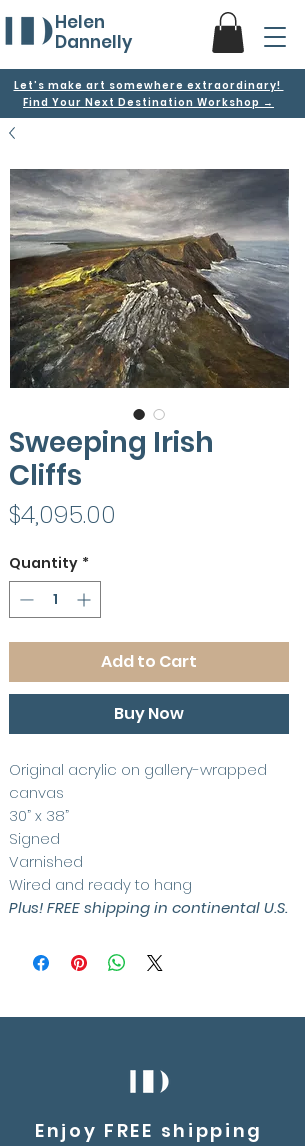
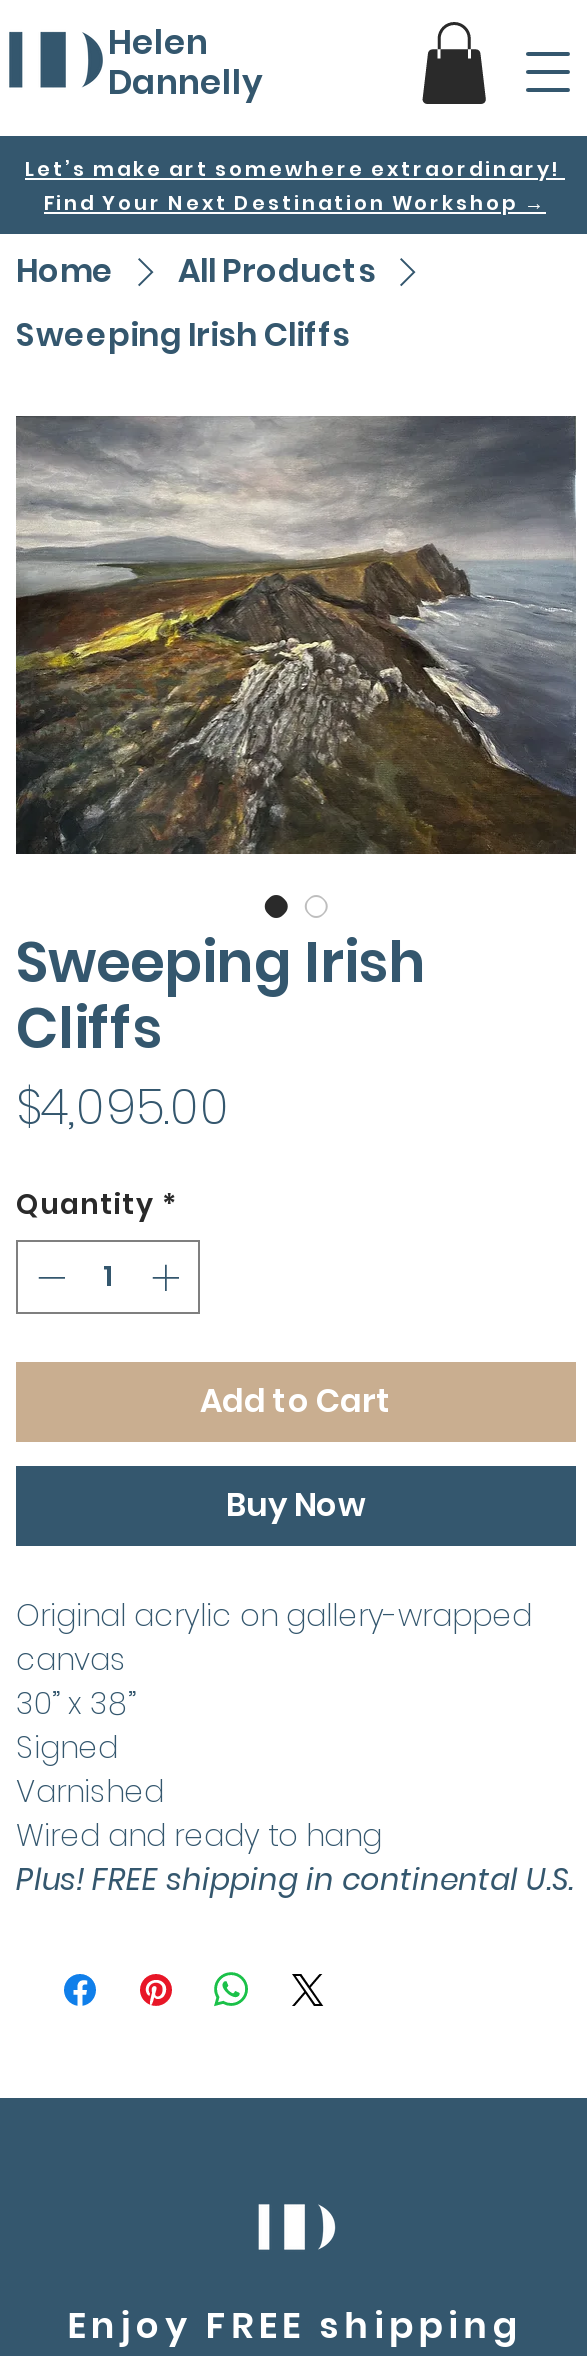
+ Home
+ All Products
+ Sweeping Irish Cliffs
